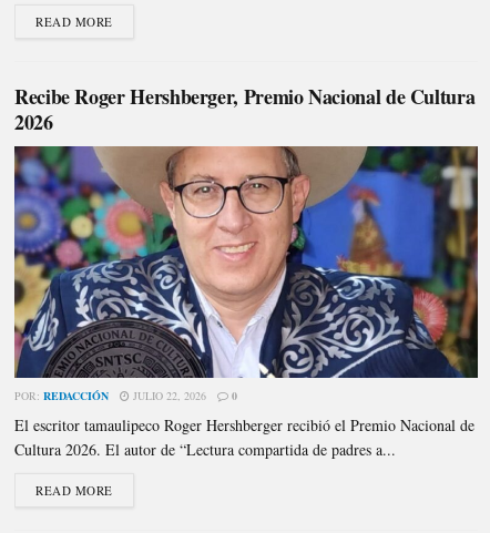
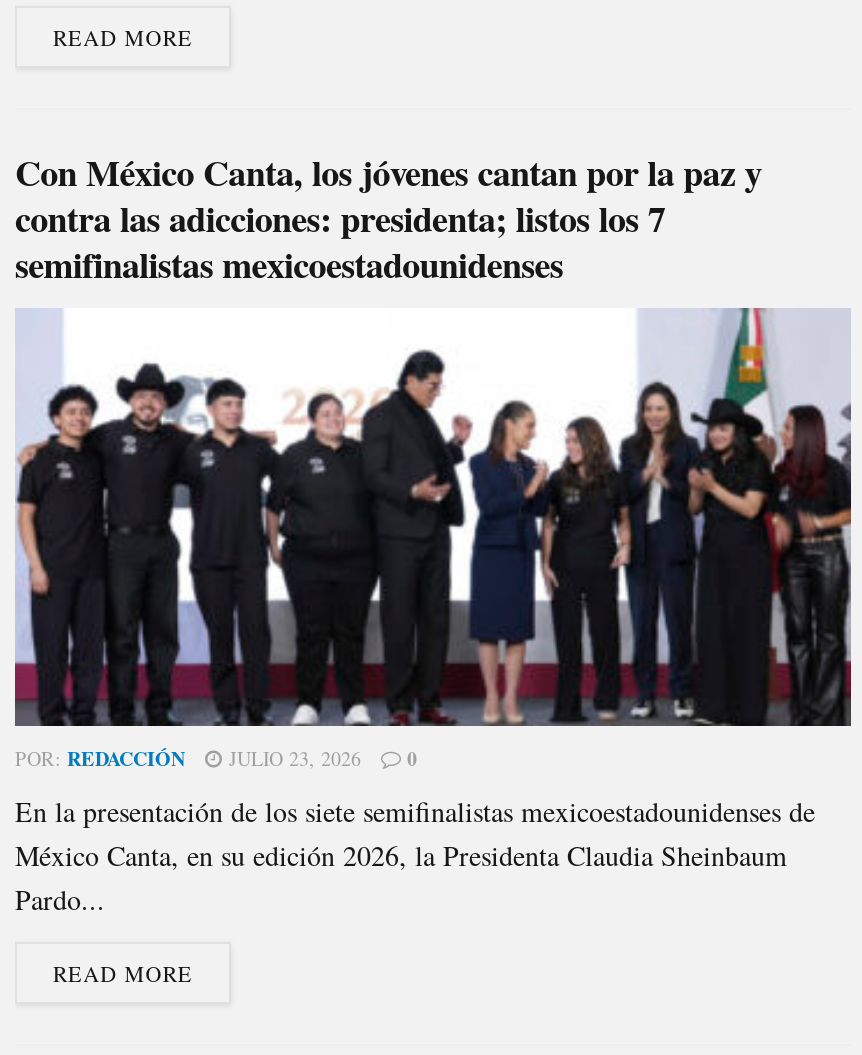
- Recibe Roger Hershberger, Premio Nacional de Cultura
- 2026
+ Con México Canta, los jóvenes cantan por la paz y
+ contra las adicciones: presidenta; listos los 7
+ semifinalistas mexicoestadounidenses

- [image]
- POR: REDACCIÓN JULIO 22, 2026 0
+ [image]
+ POR: REDACCIÓN JULIO 23, 2026 0

- El escritor tamaulipeco Roger Hershberger recibió el Premio Nacional de
- Cultura 2026. El autor de “Lectura compartida de padres a...
+ En la presentación de los siete semifinalistas mexicoestadounidenses de
+ México Canta, en su edición 2026, la Presidenta Claudia Sheinbaum
+ Pardo...
